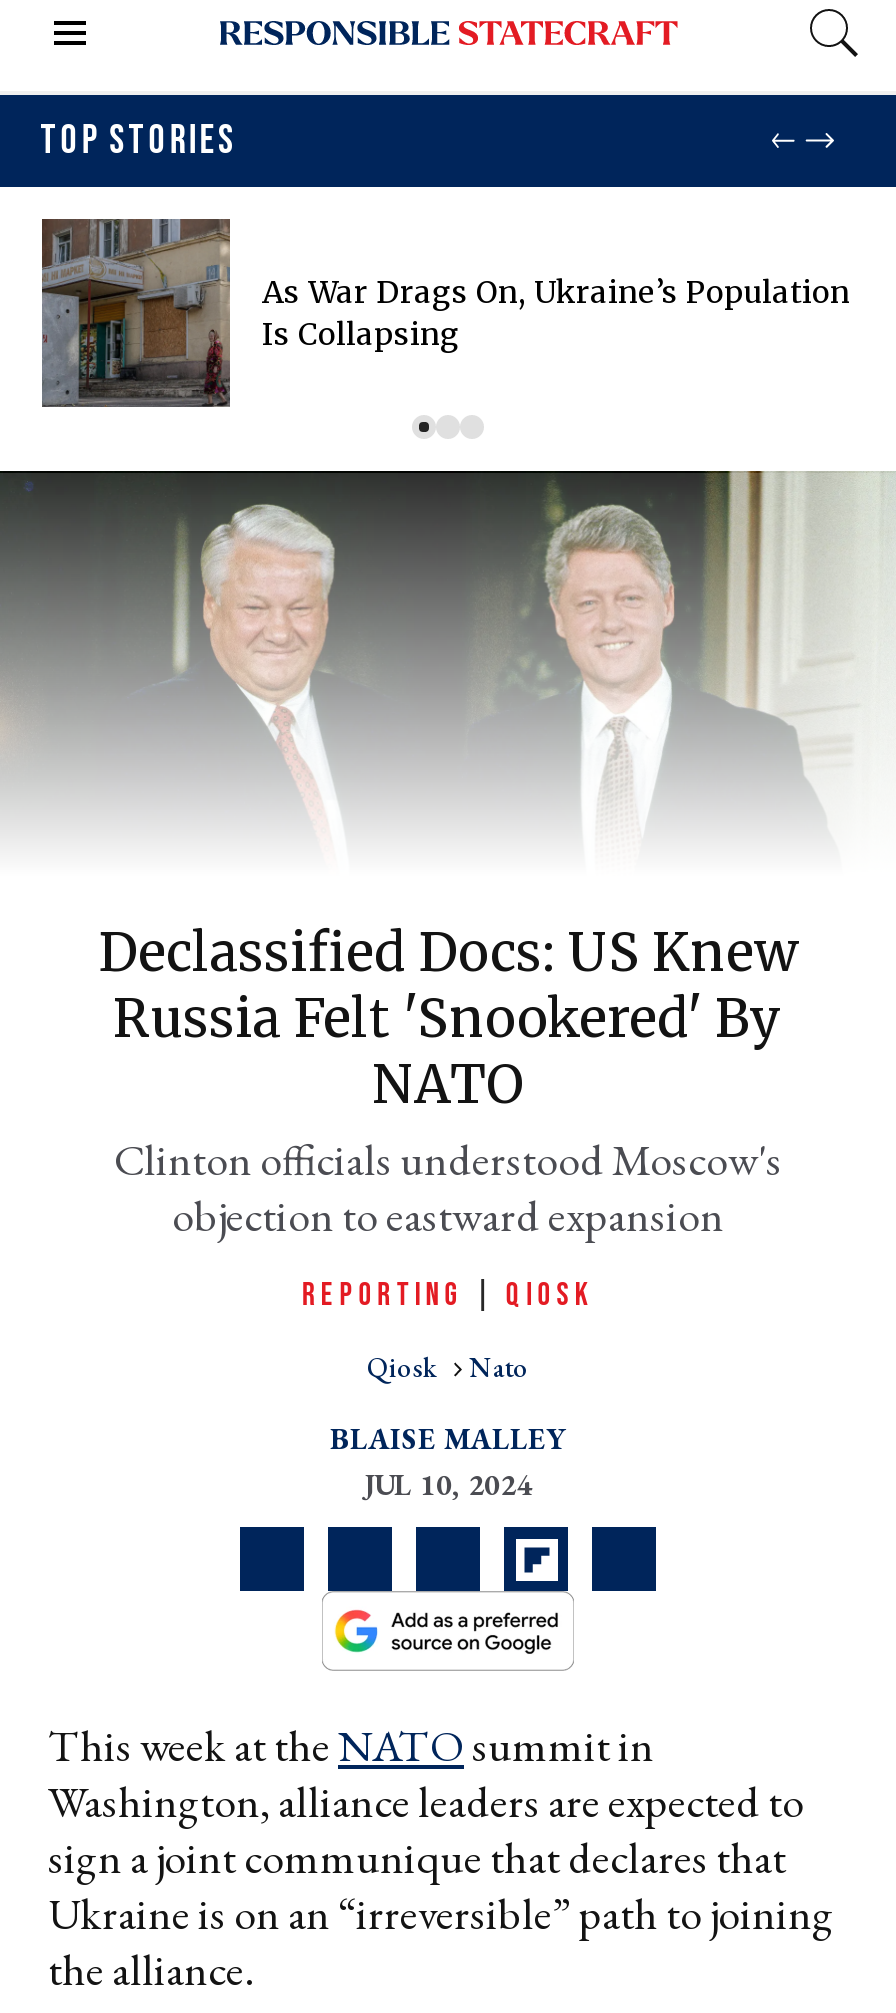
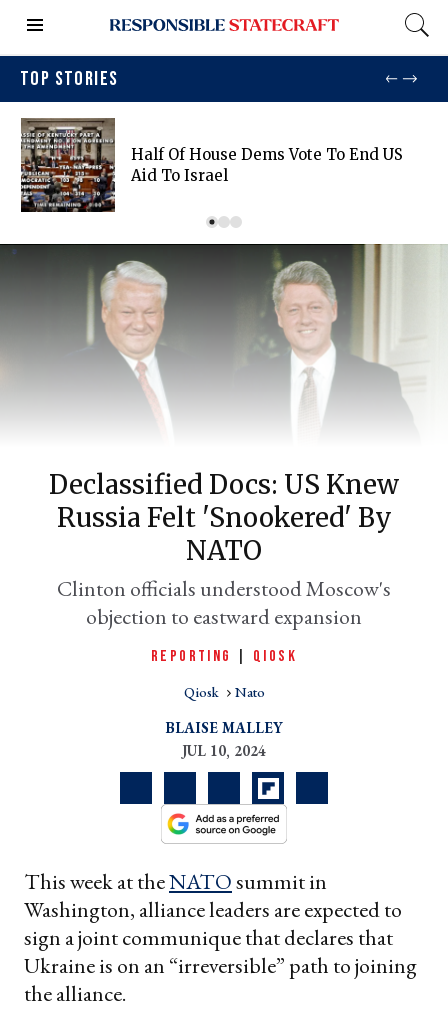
- [image]
- As War Drags On, Ukraine’s Population
- Is Collapsing
+ [image]
+ Half Of House Dems Vote To End US
+ Aid To Israel
